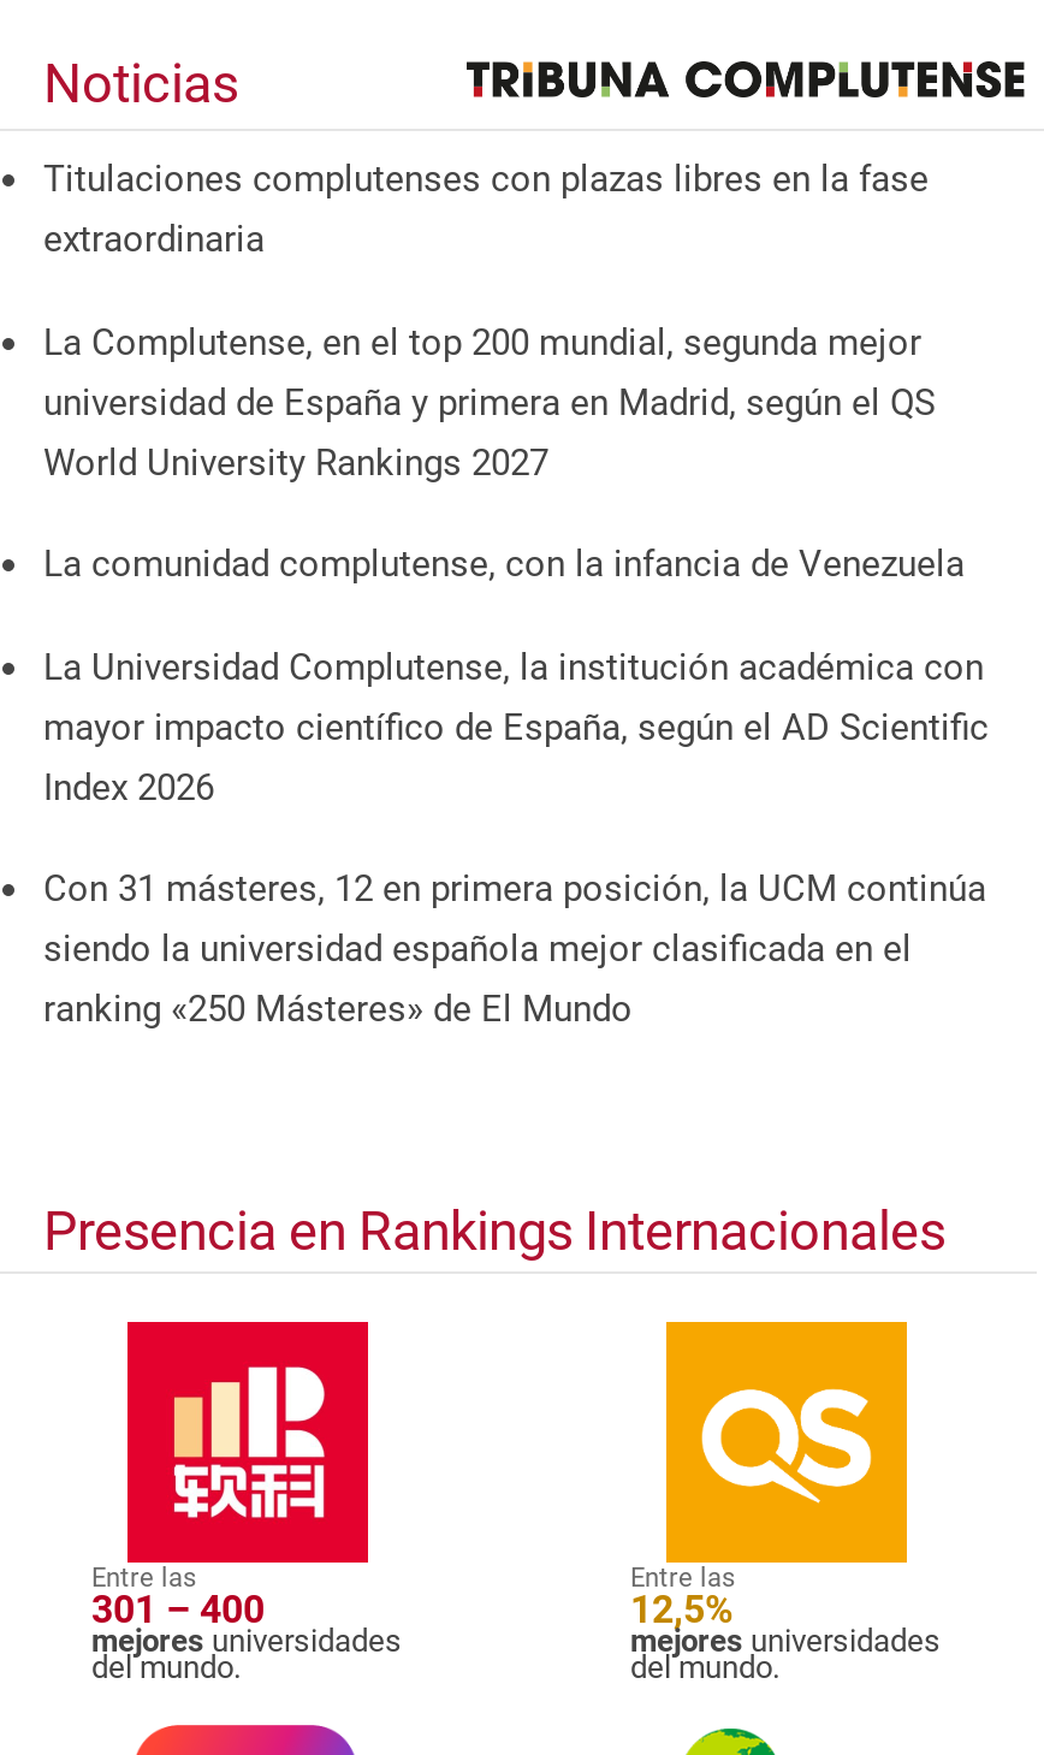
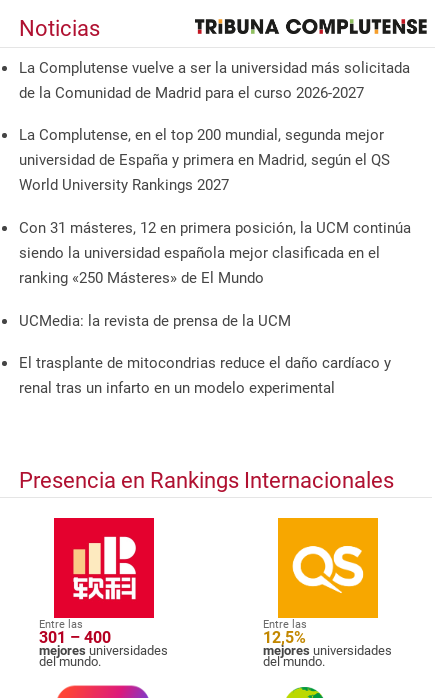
- Titulaciones complutenses con plazas libres en la fase
- extraordinaria
+ La Complutense vuelve a ser la universidad más solicitada
+ de la Comunidad de Madrid para el curso 2026-2027

- La comunidad complutense, con la infancia de Venezuela
- La Universidad Complutense, la institución académica con
- mayor impacto científico de España, según el AD Scientific
- Index 2026

moved up: Con 31 másteres, 12 en primera posición, la UCM continúa | siendo la universidad española mejor clasificada en el | ranking «250 Másteres» de El Mundo

+ UCMedia: la revista de prensa de la UCM
+ El trasplante de mitocondrias reduce el daño cardíaco y
+ renal tras un infarto en un modelo experimental
